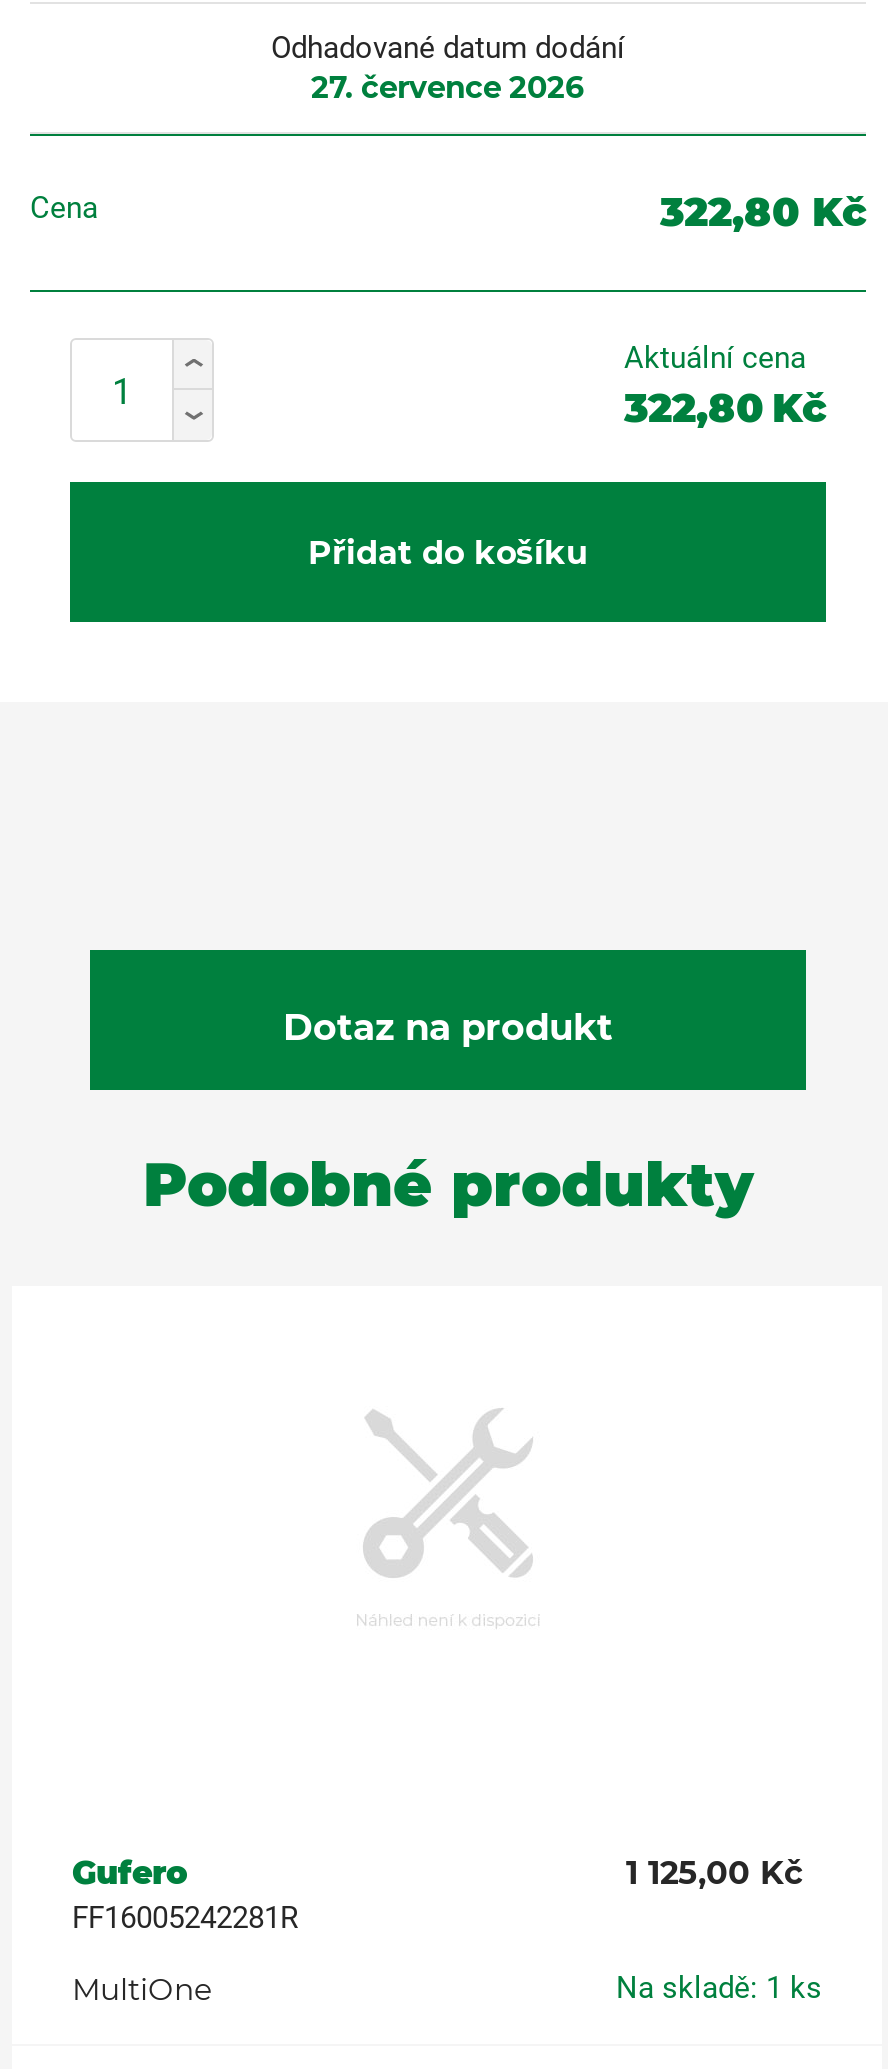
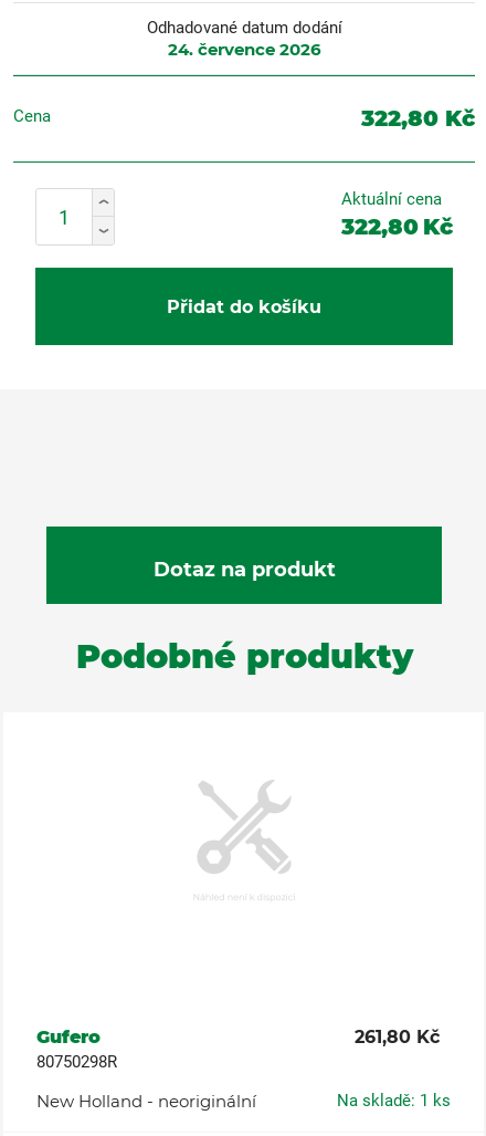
- 27. července 2026
+ 24. července 2026

- 1 125,00 Kč
- FF16005242281R
+ 261,80 Kč
+ 80750298R

- MultiOne
+ New Holland - neoriginální
